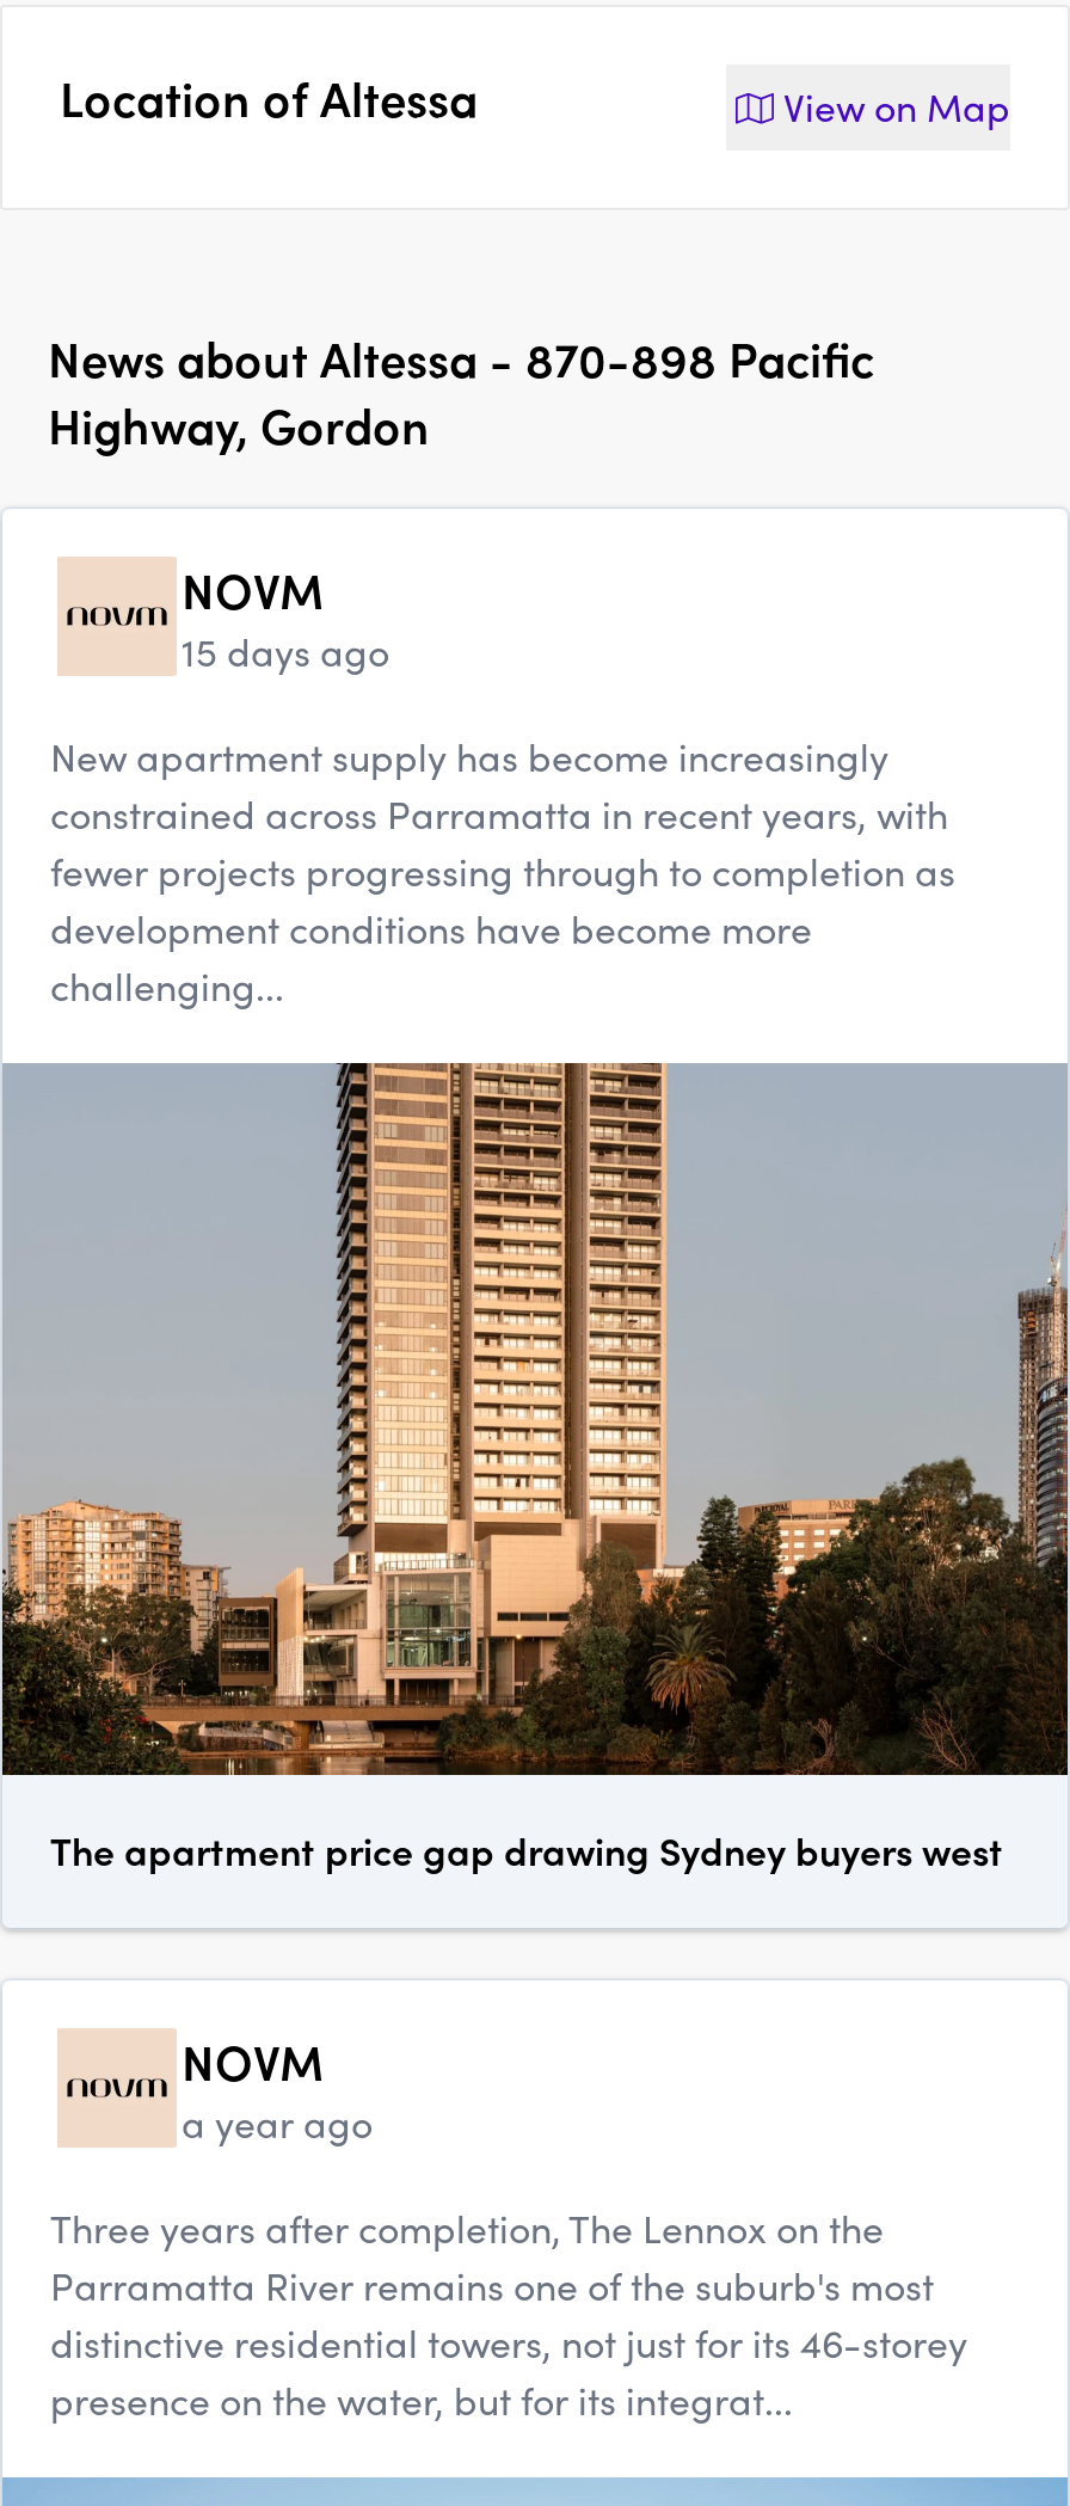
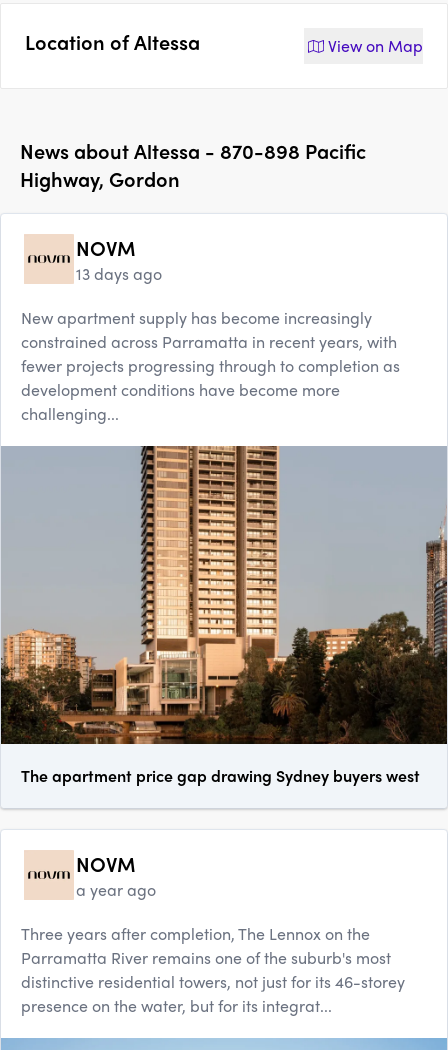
- 15 days ago
+ 13 days ago
